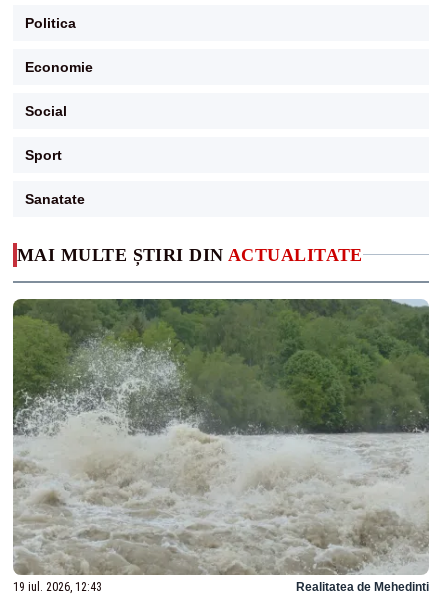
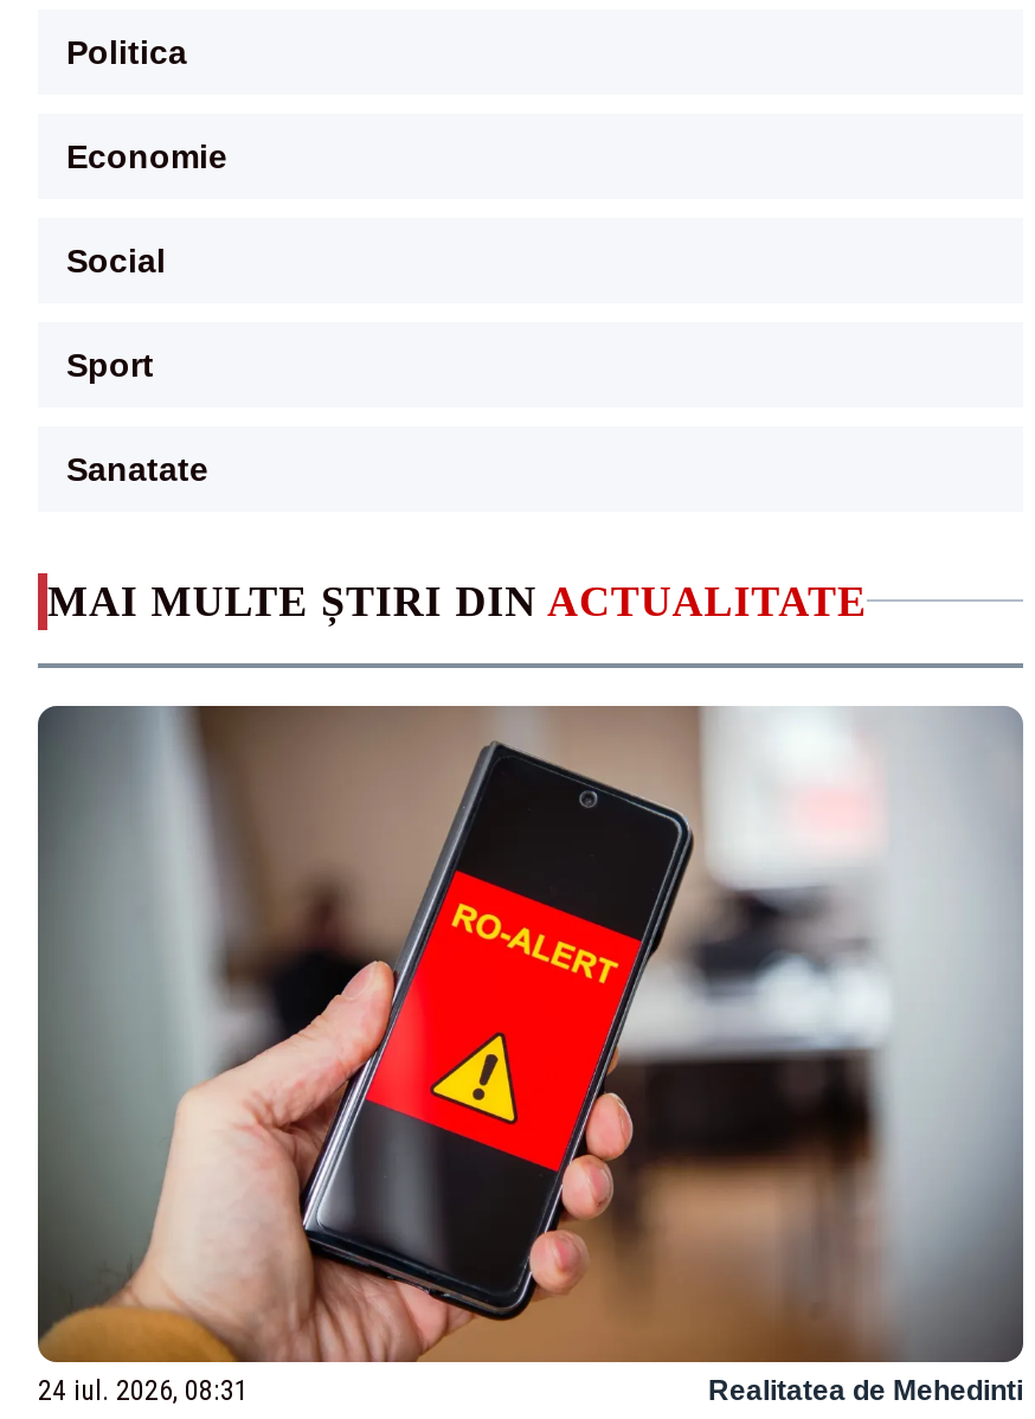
- [image]
- 19 iul. 2026, 12:43
+ [image]
+ 24 iul. 2026, 08:31
